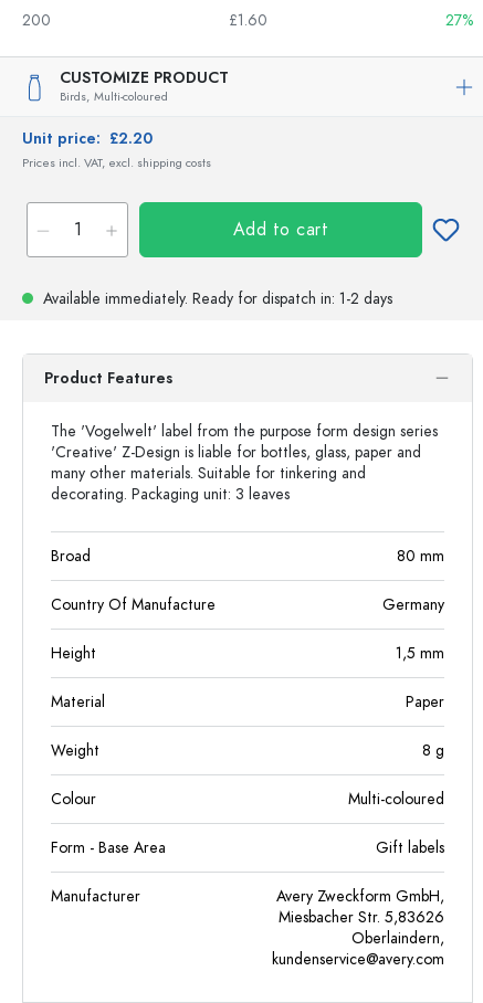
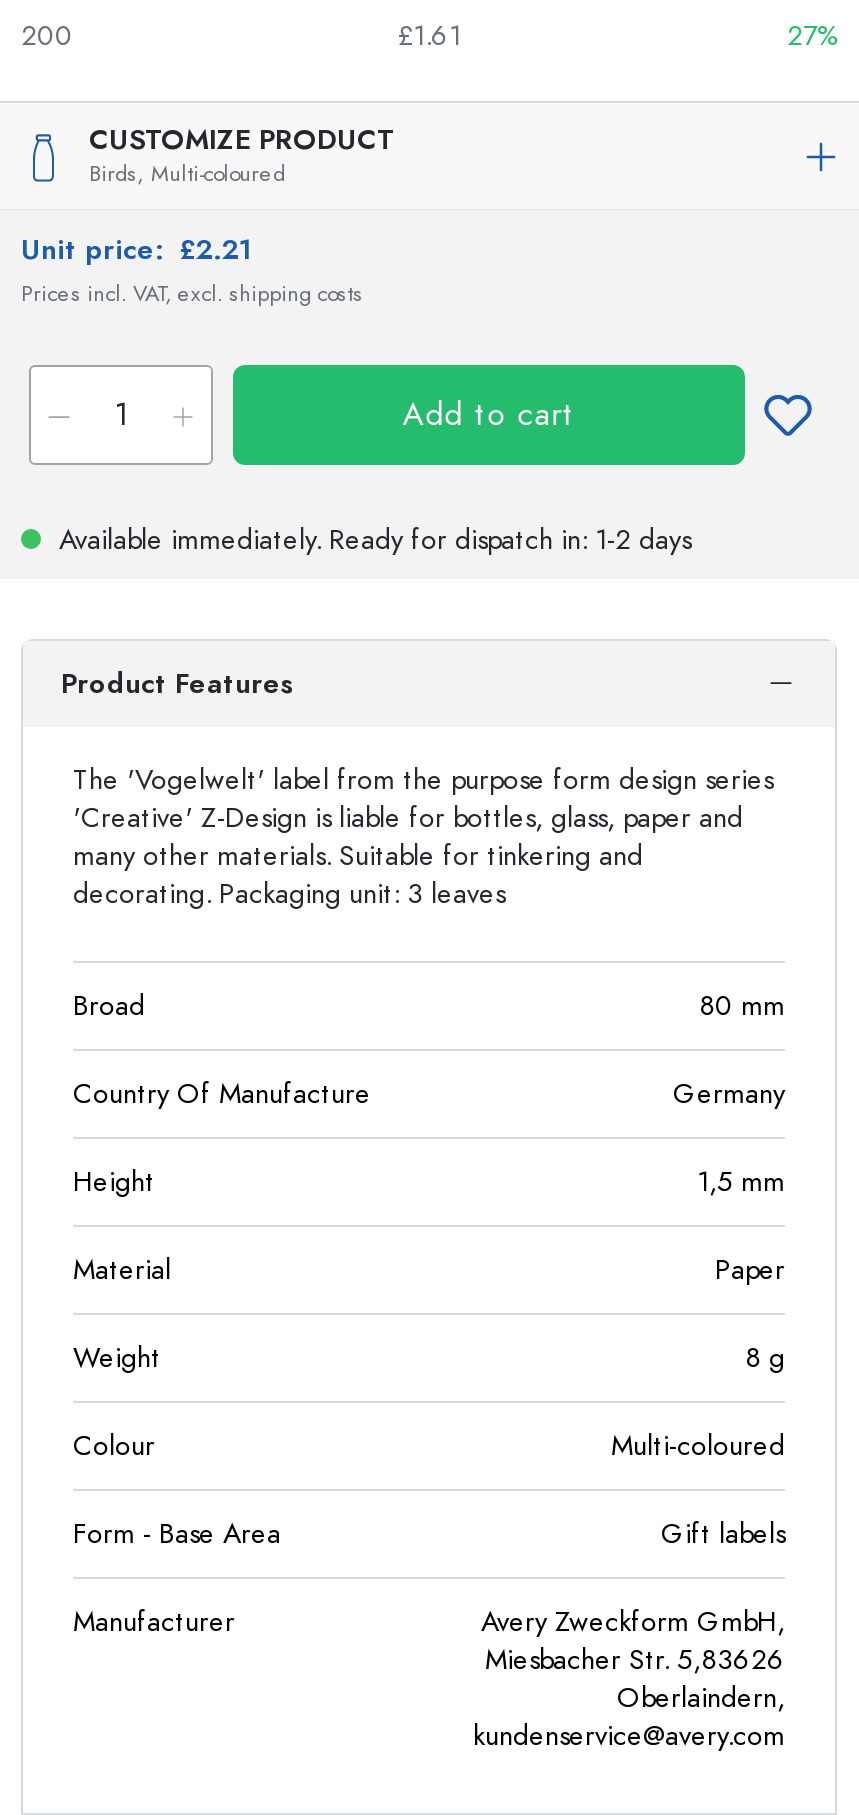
- £1.60
+ £1.61

- Unit price: £2.20
+ Unit price: £2.21
